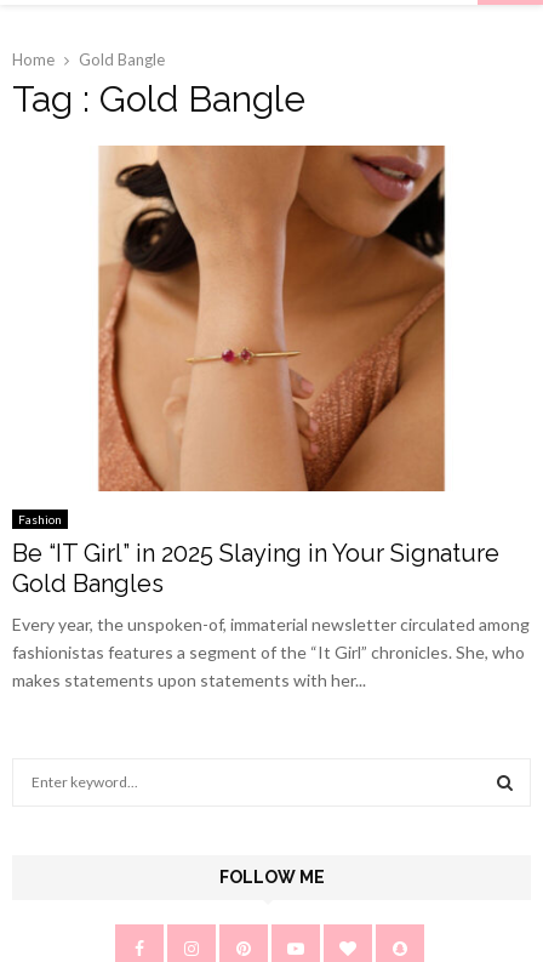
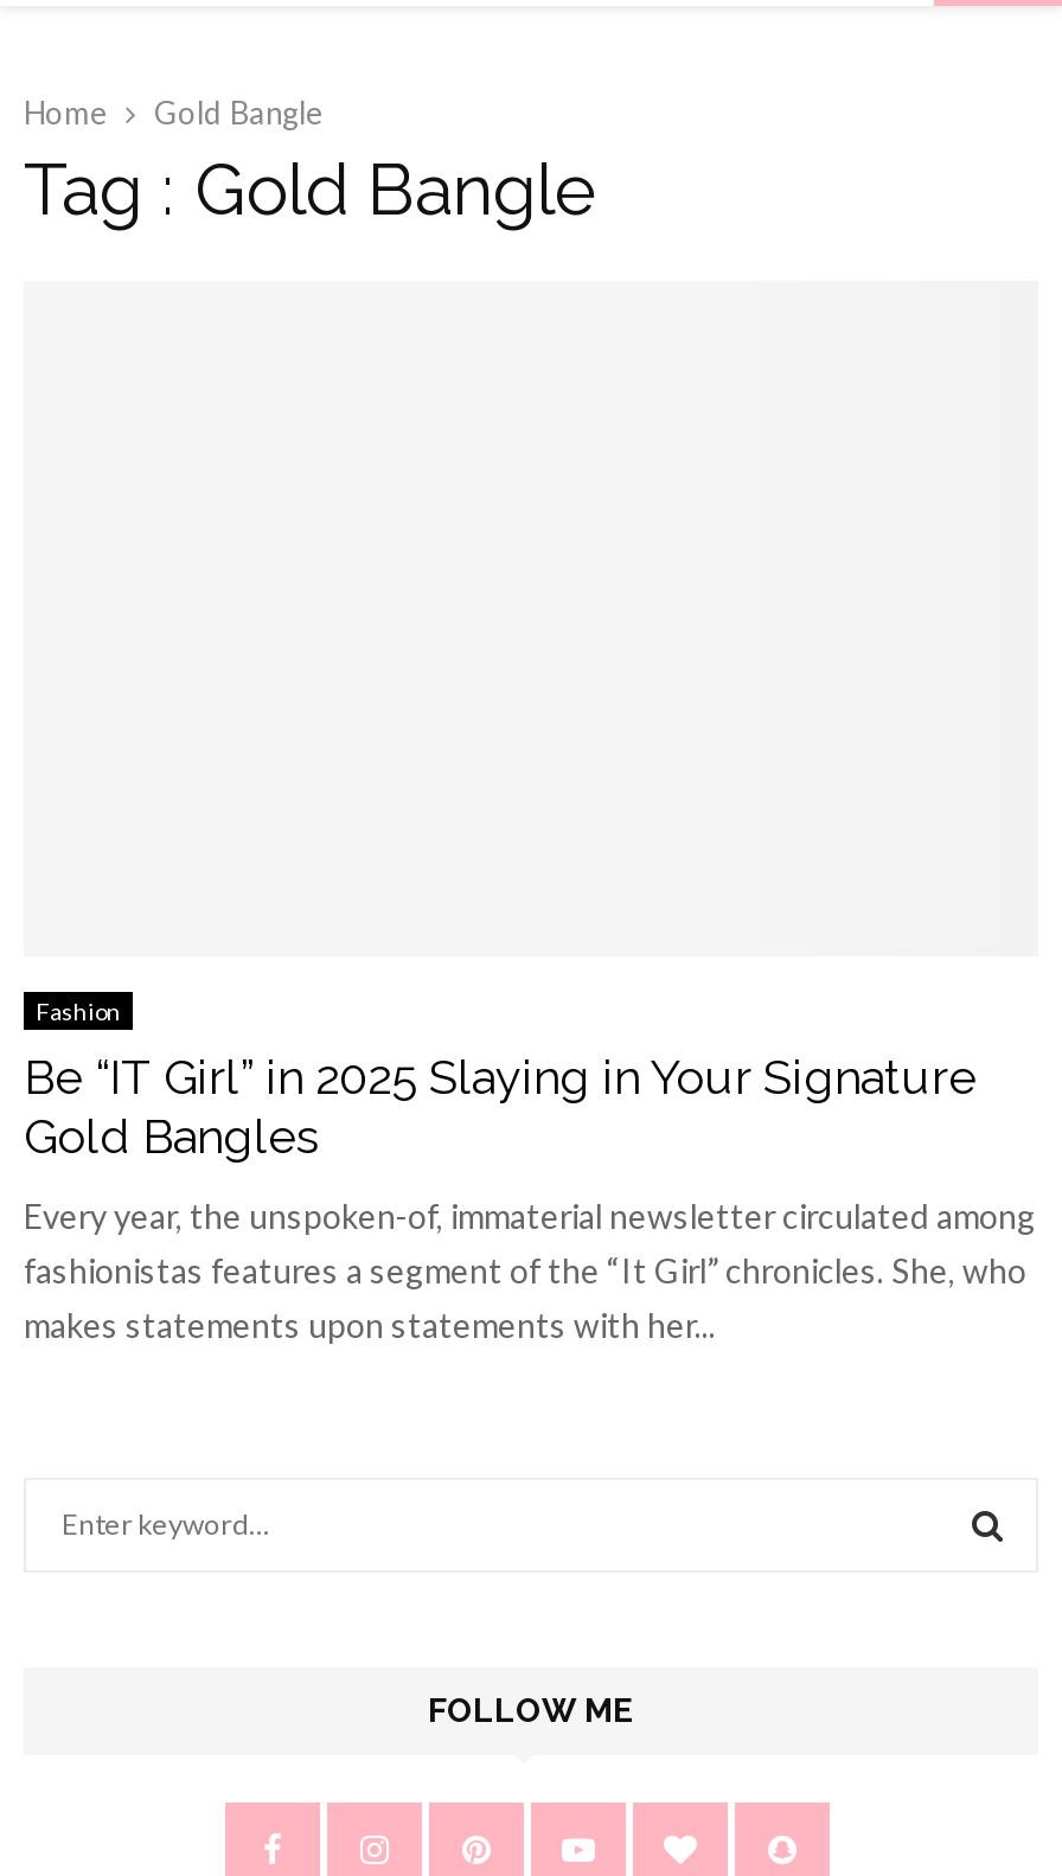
- [image]
